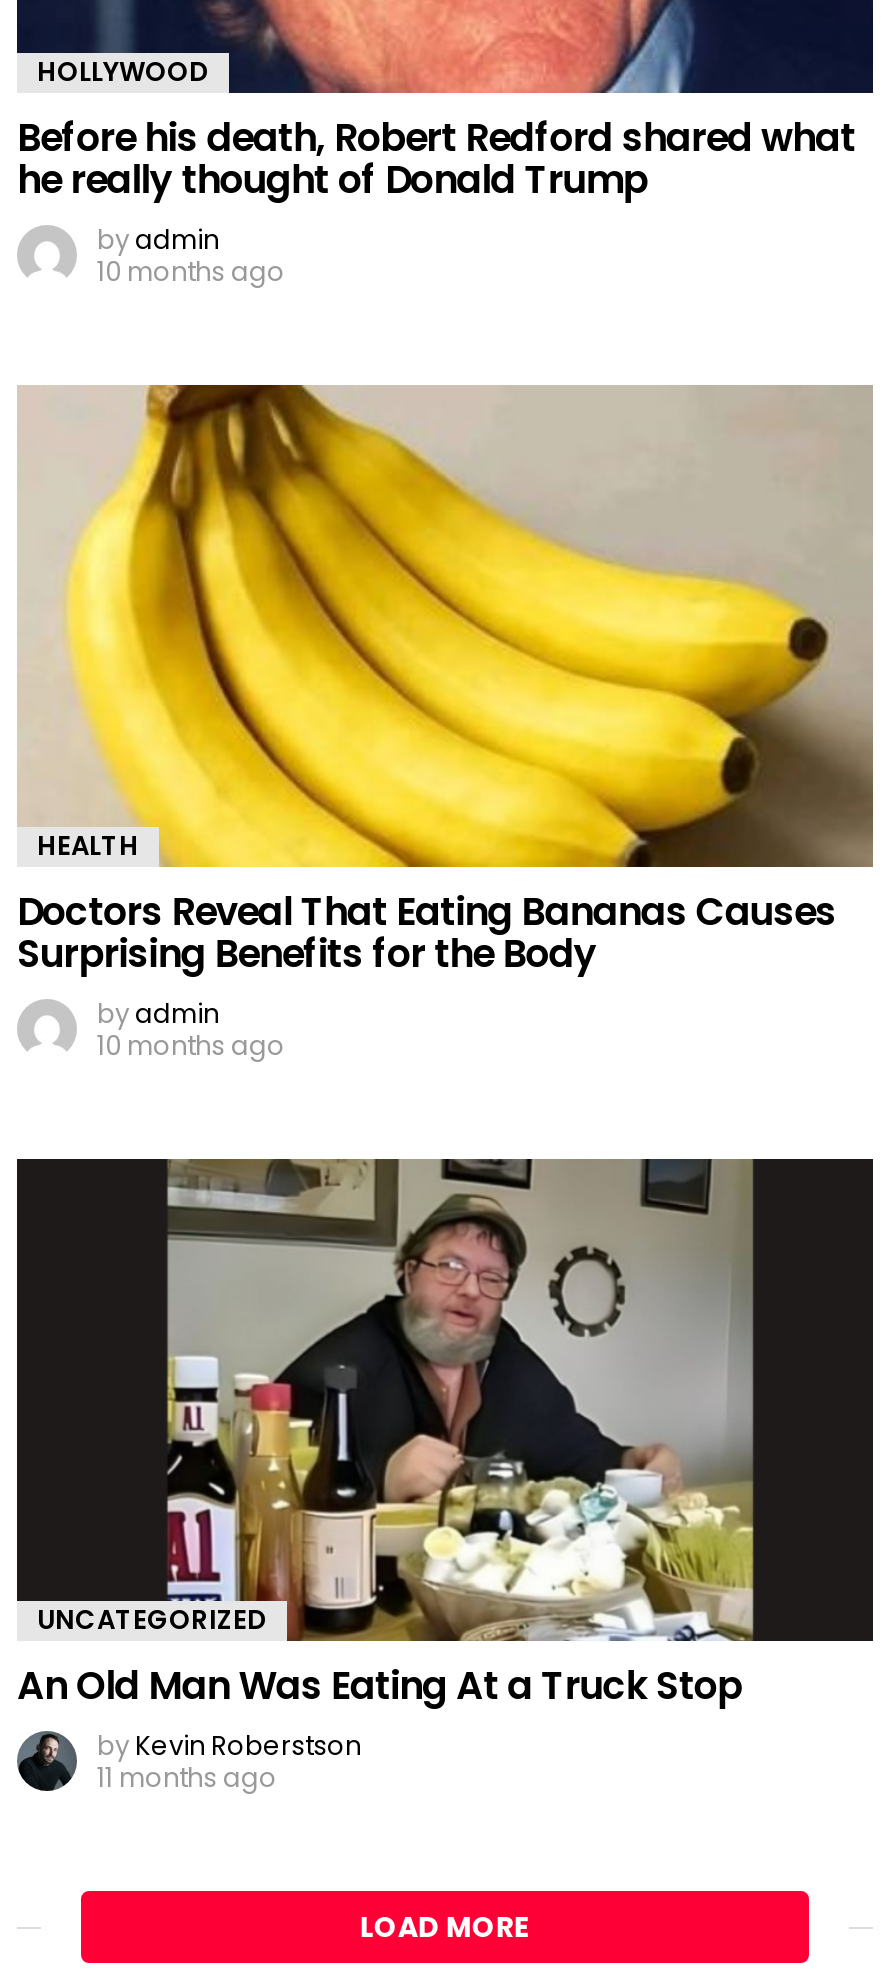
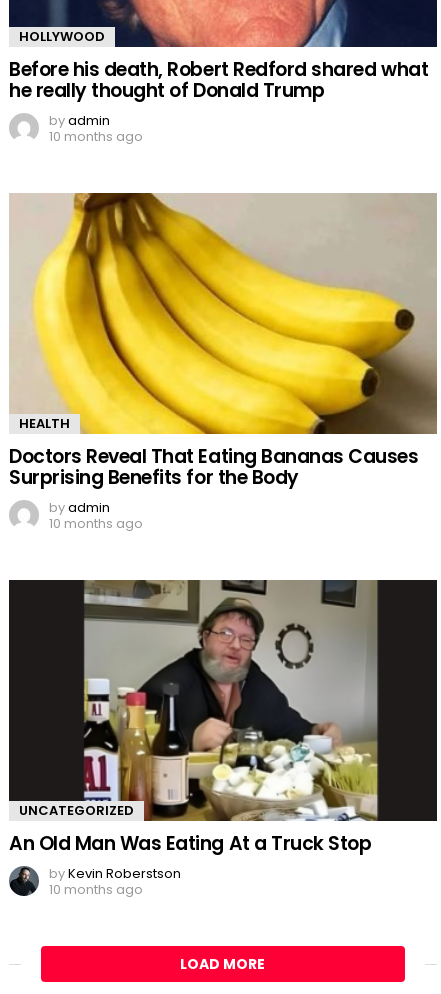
- 11 months ago
+ 10 months ago
